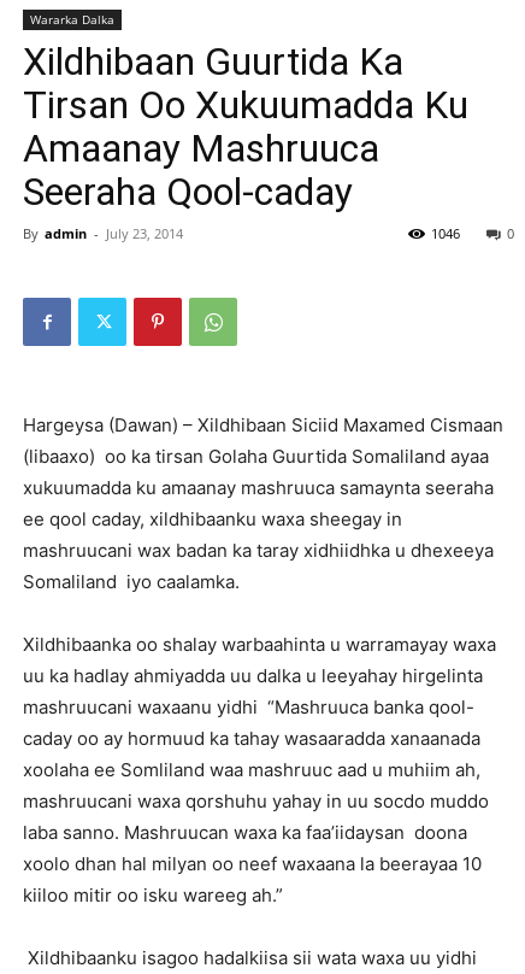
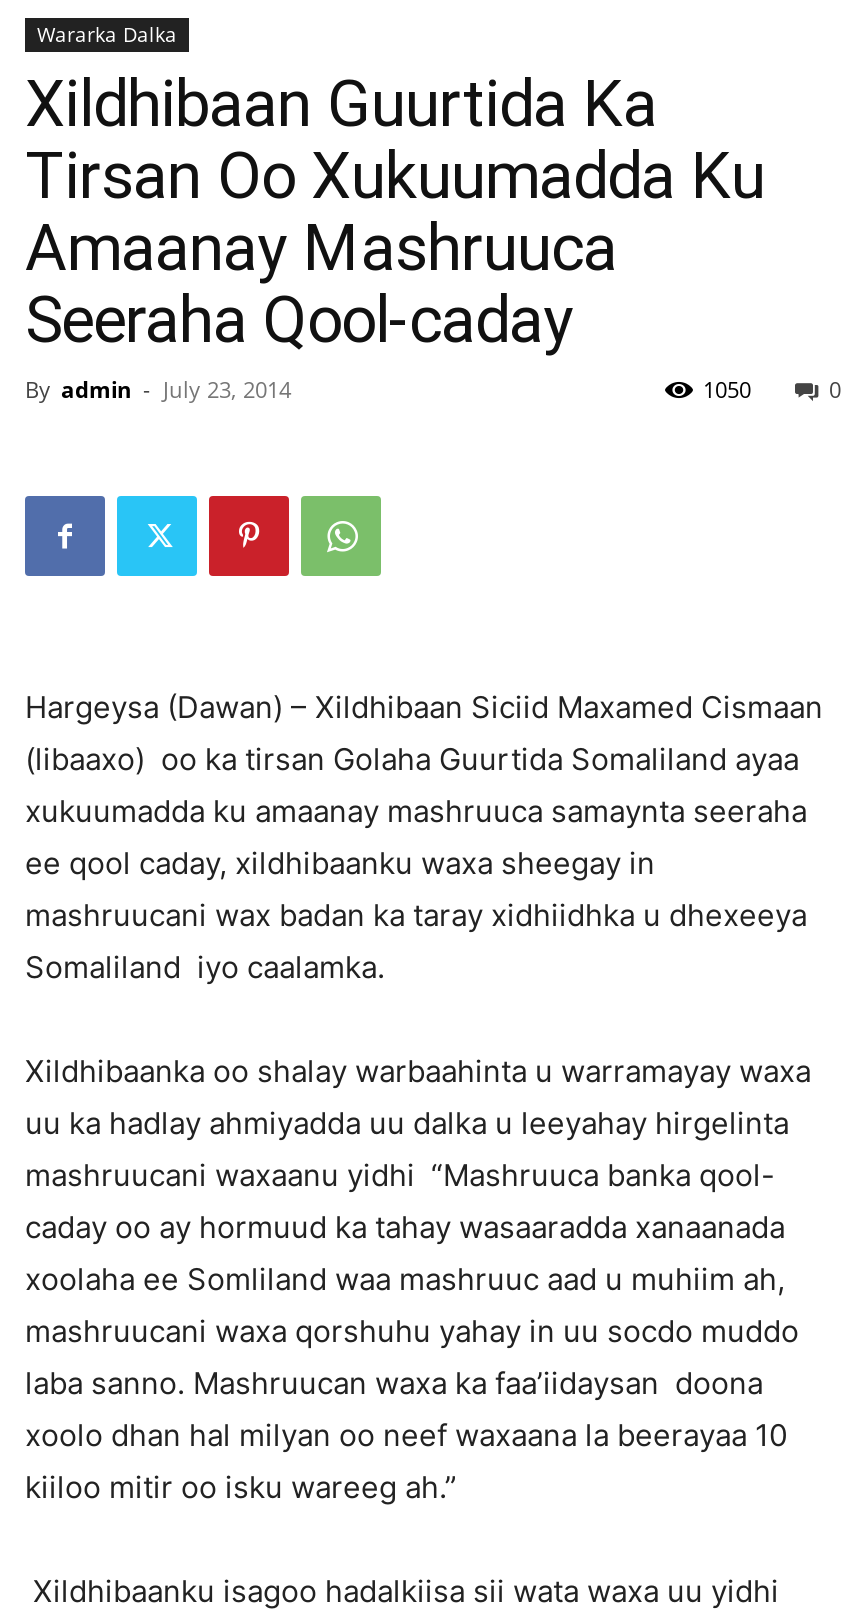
- 1046
+ 1050
